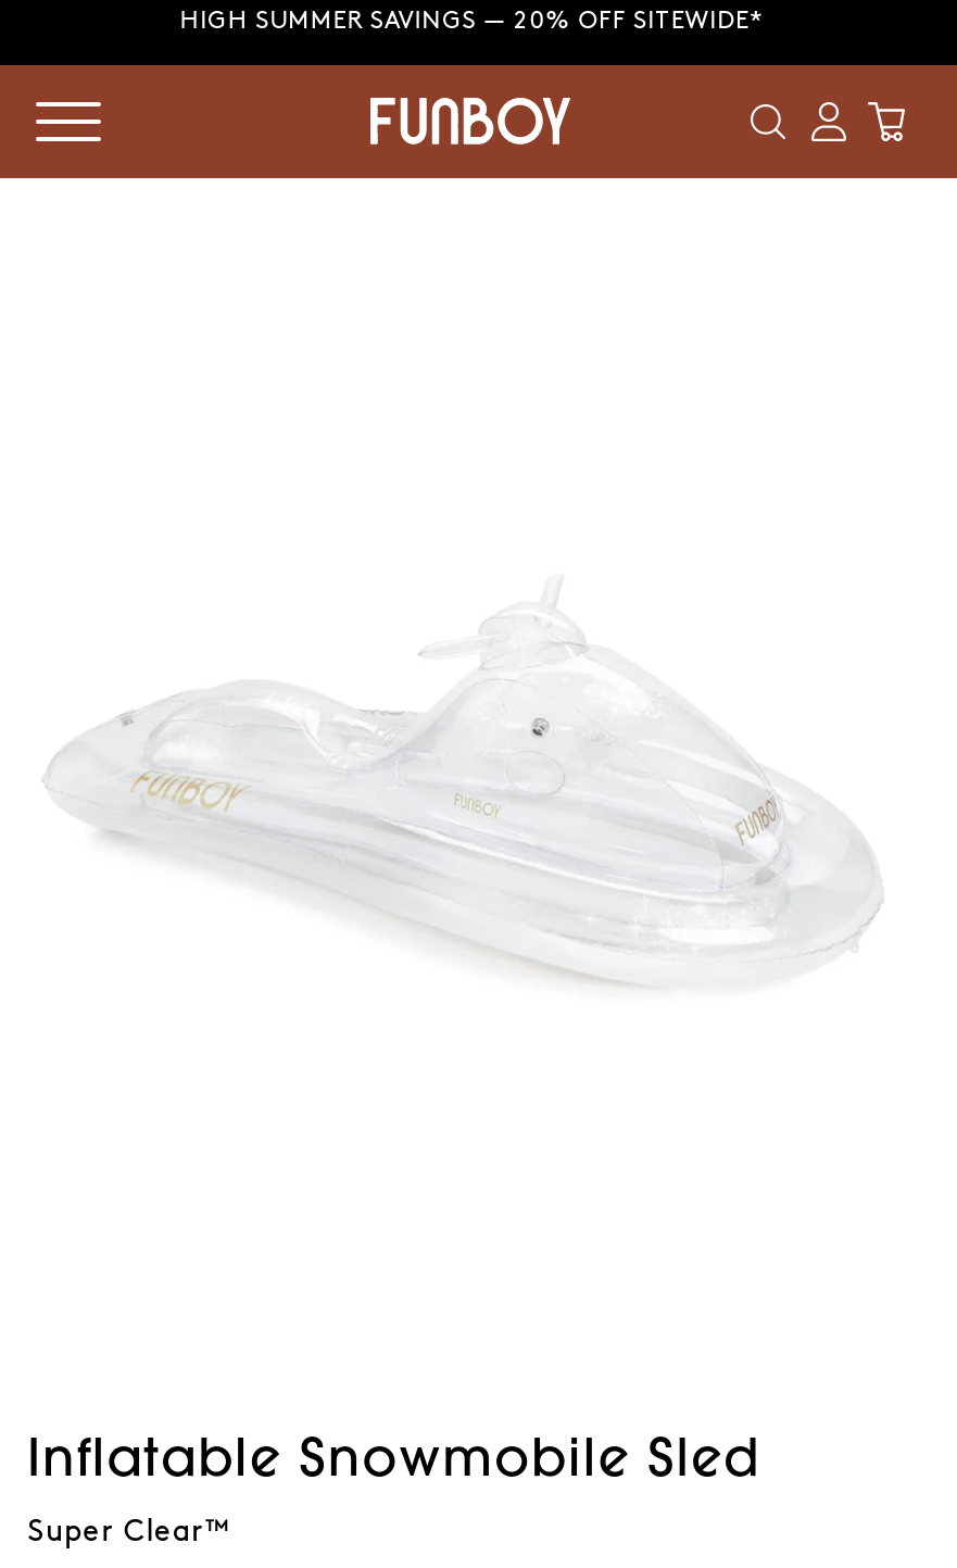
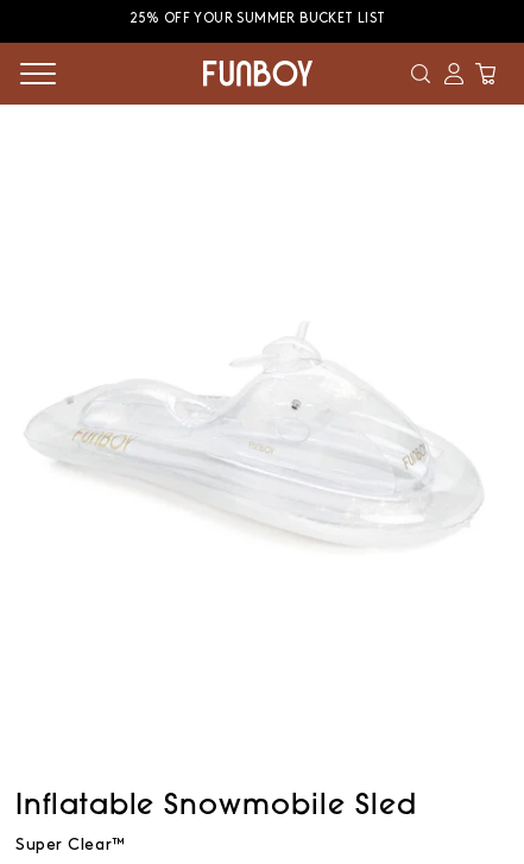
- HIGH SUMMER SAVINGS — 20% OFF SITEWIDE*
+ 25% OFF YOUR SUMMER BUCKET LIST
